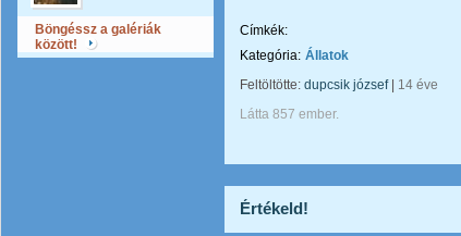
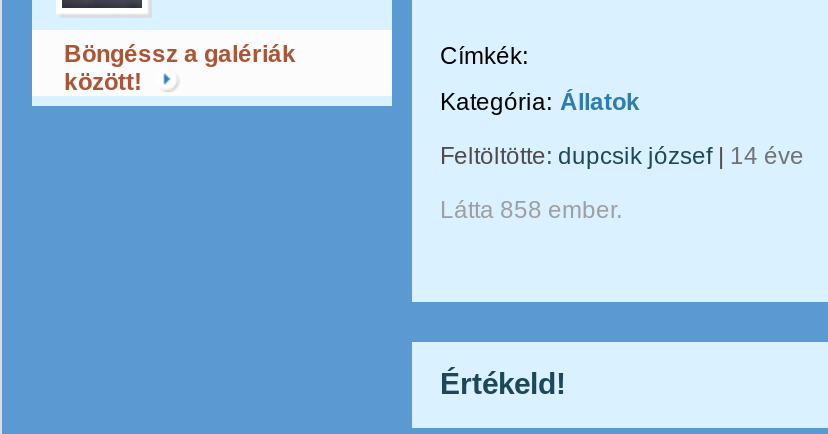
- Látta 857 ember.
+ Látta 858 ember.
